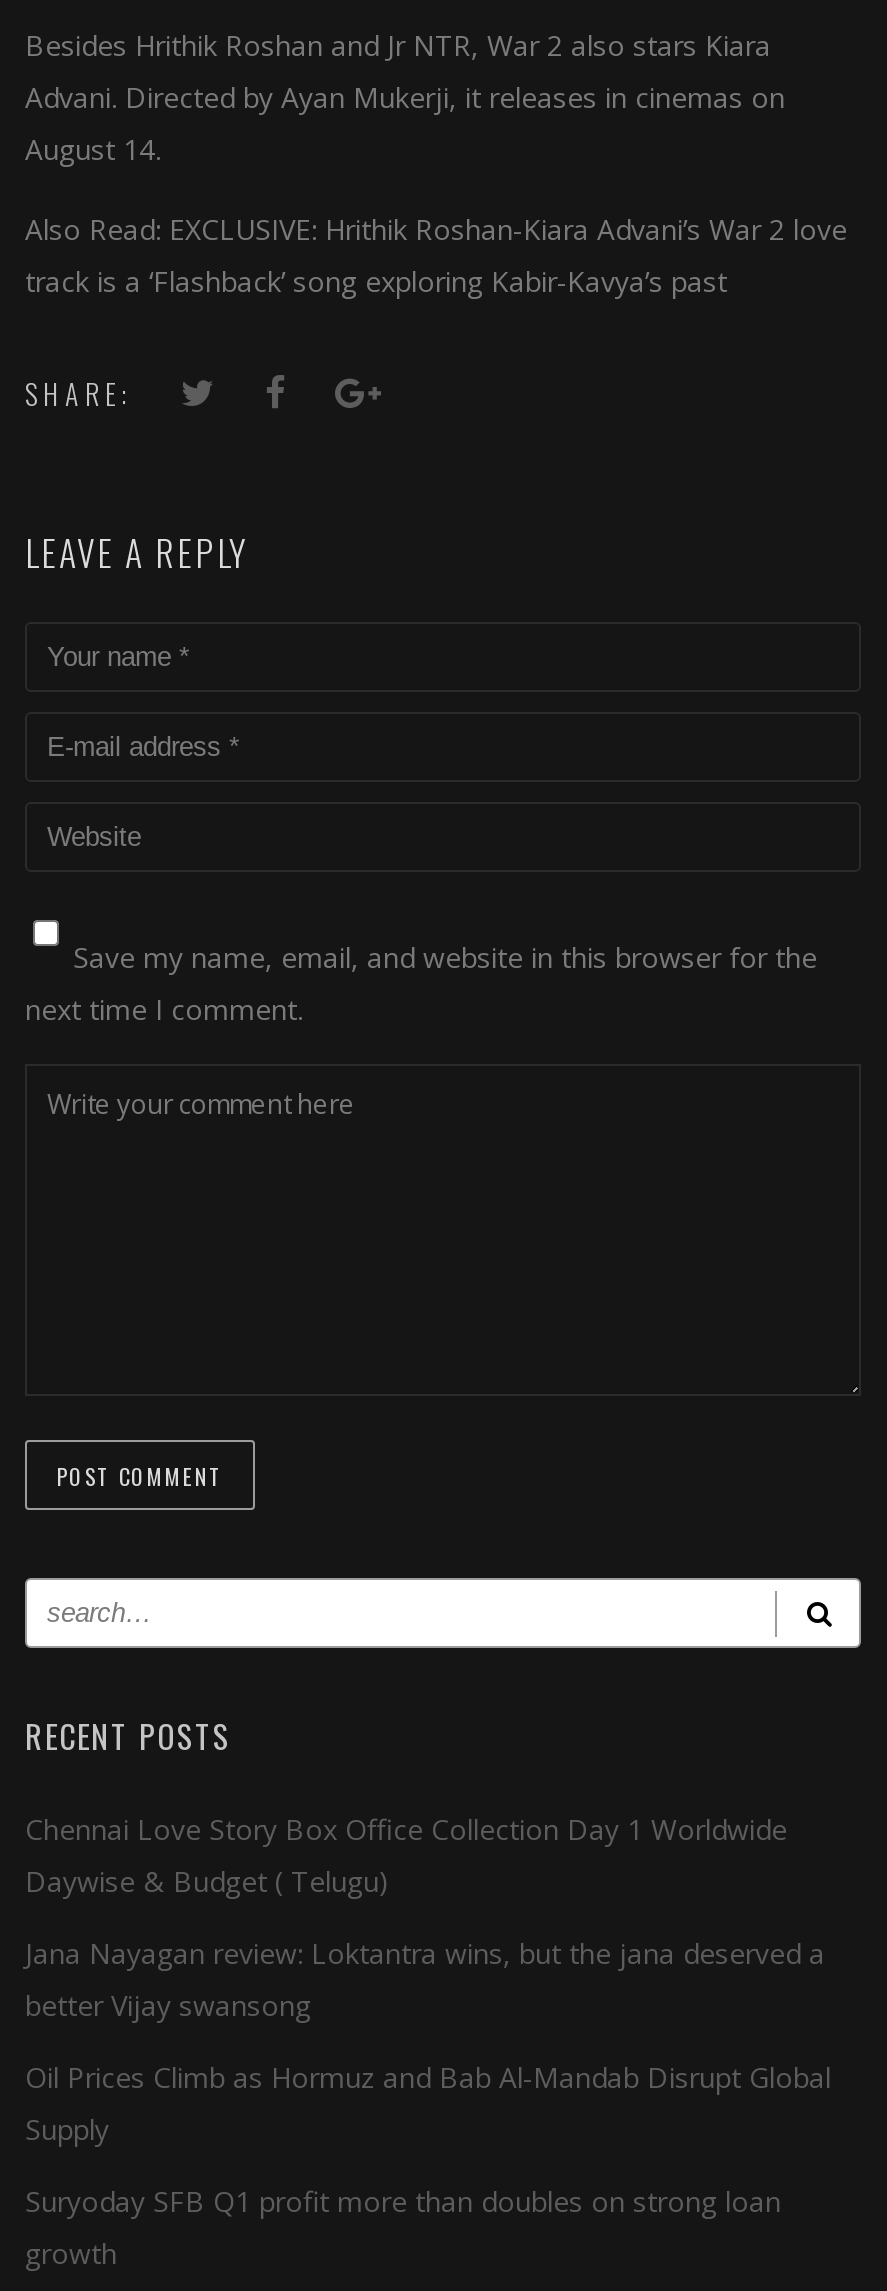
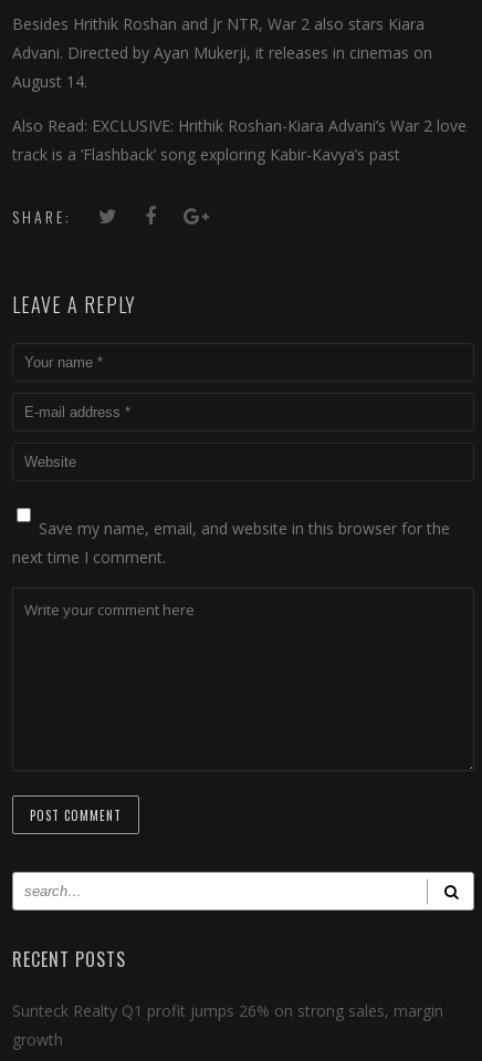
- Chennai Love Story Box Office Collection Day 1 Worldwide
- Daywise & Budget ( Telugu)
- Jana Nayagan review: Loktantra wins, but the jana deserved a
- better Vijay swansong
- Oil Prices Climb as Hormuz and Bab Al-Mandab Disrupt Global
- Supply
- Suryoday SFB Q1 profit more than doubles on strong loan
+ Sunteck Realty Q1 profit jumps 26% on strong sales, margin
